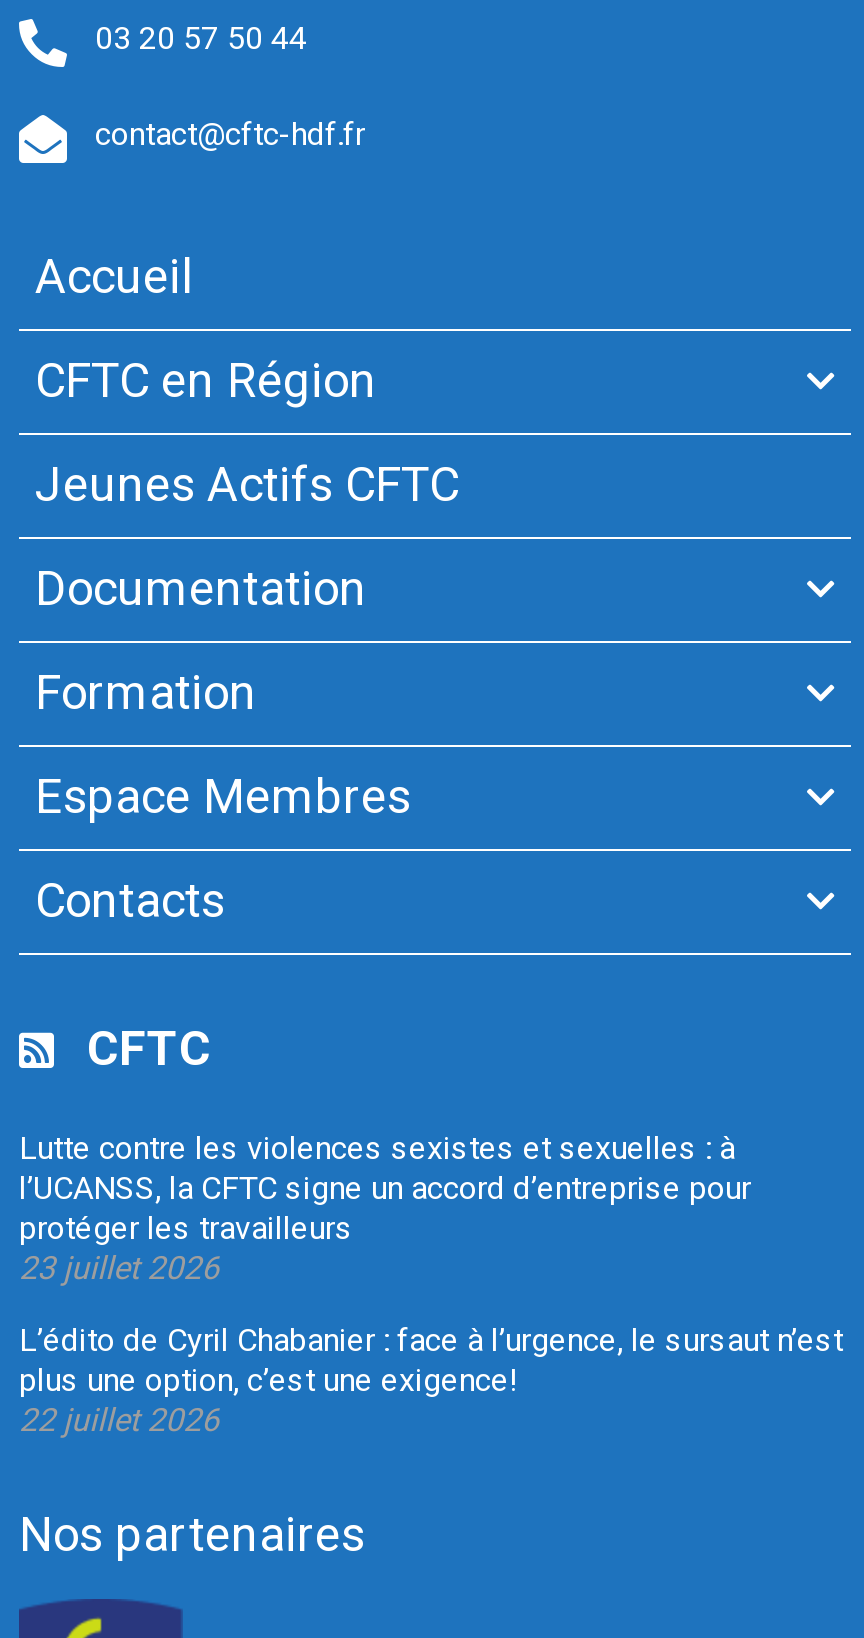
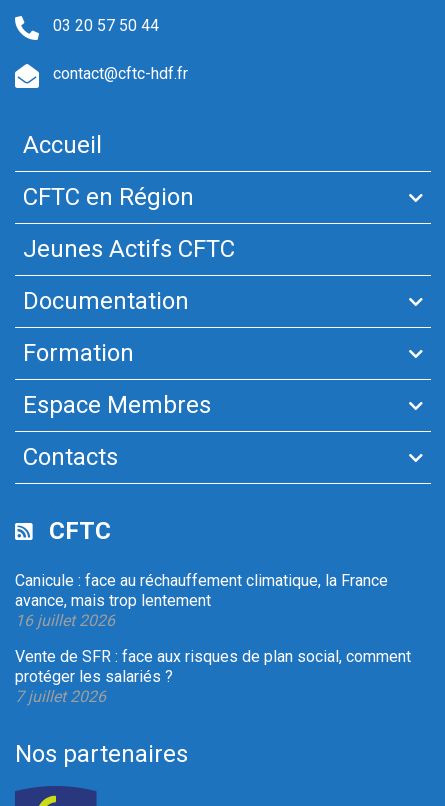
- Lutte contre les violences sexistes et sexuelles : à
- l’UCANSS, la CFTC signe un accord d’entreprise pour
- protéger les travailleurs
- 23 juillet 2026
+ Canicule : face au réchauffement climatique, la France
+ avance, mais trop lentement
+ 16 juillet 2026

- L’édito de Cyril Chabanier : face à l’urgence, le sursaut n’est
- plus une option, c’est une exigence!
- 22 juillet 2026
+ Vente de SFR : face aux risques de plan social, comment
+ protéger les salariés ?
+ 7 juillet 2026
